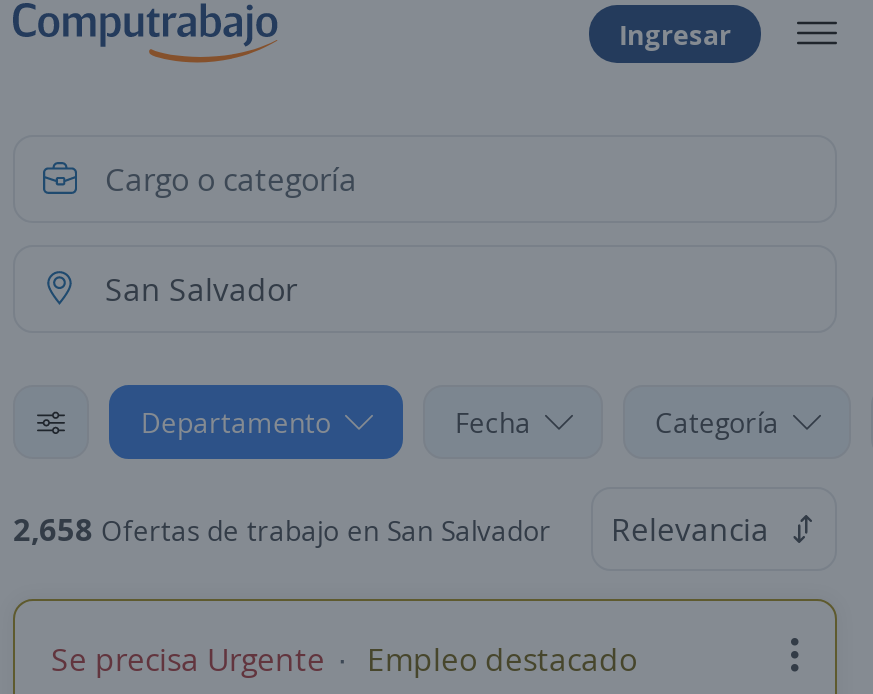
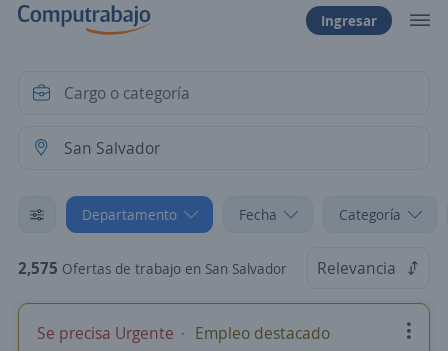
- 2,658 Ofertas de trabajo en San Salvador
+ 2,575 Ofertas de trabajo en San Salvador
